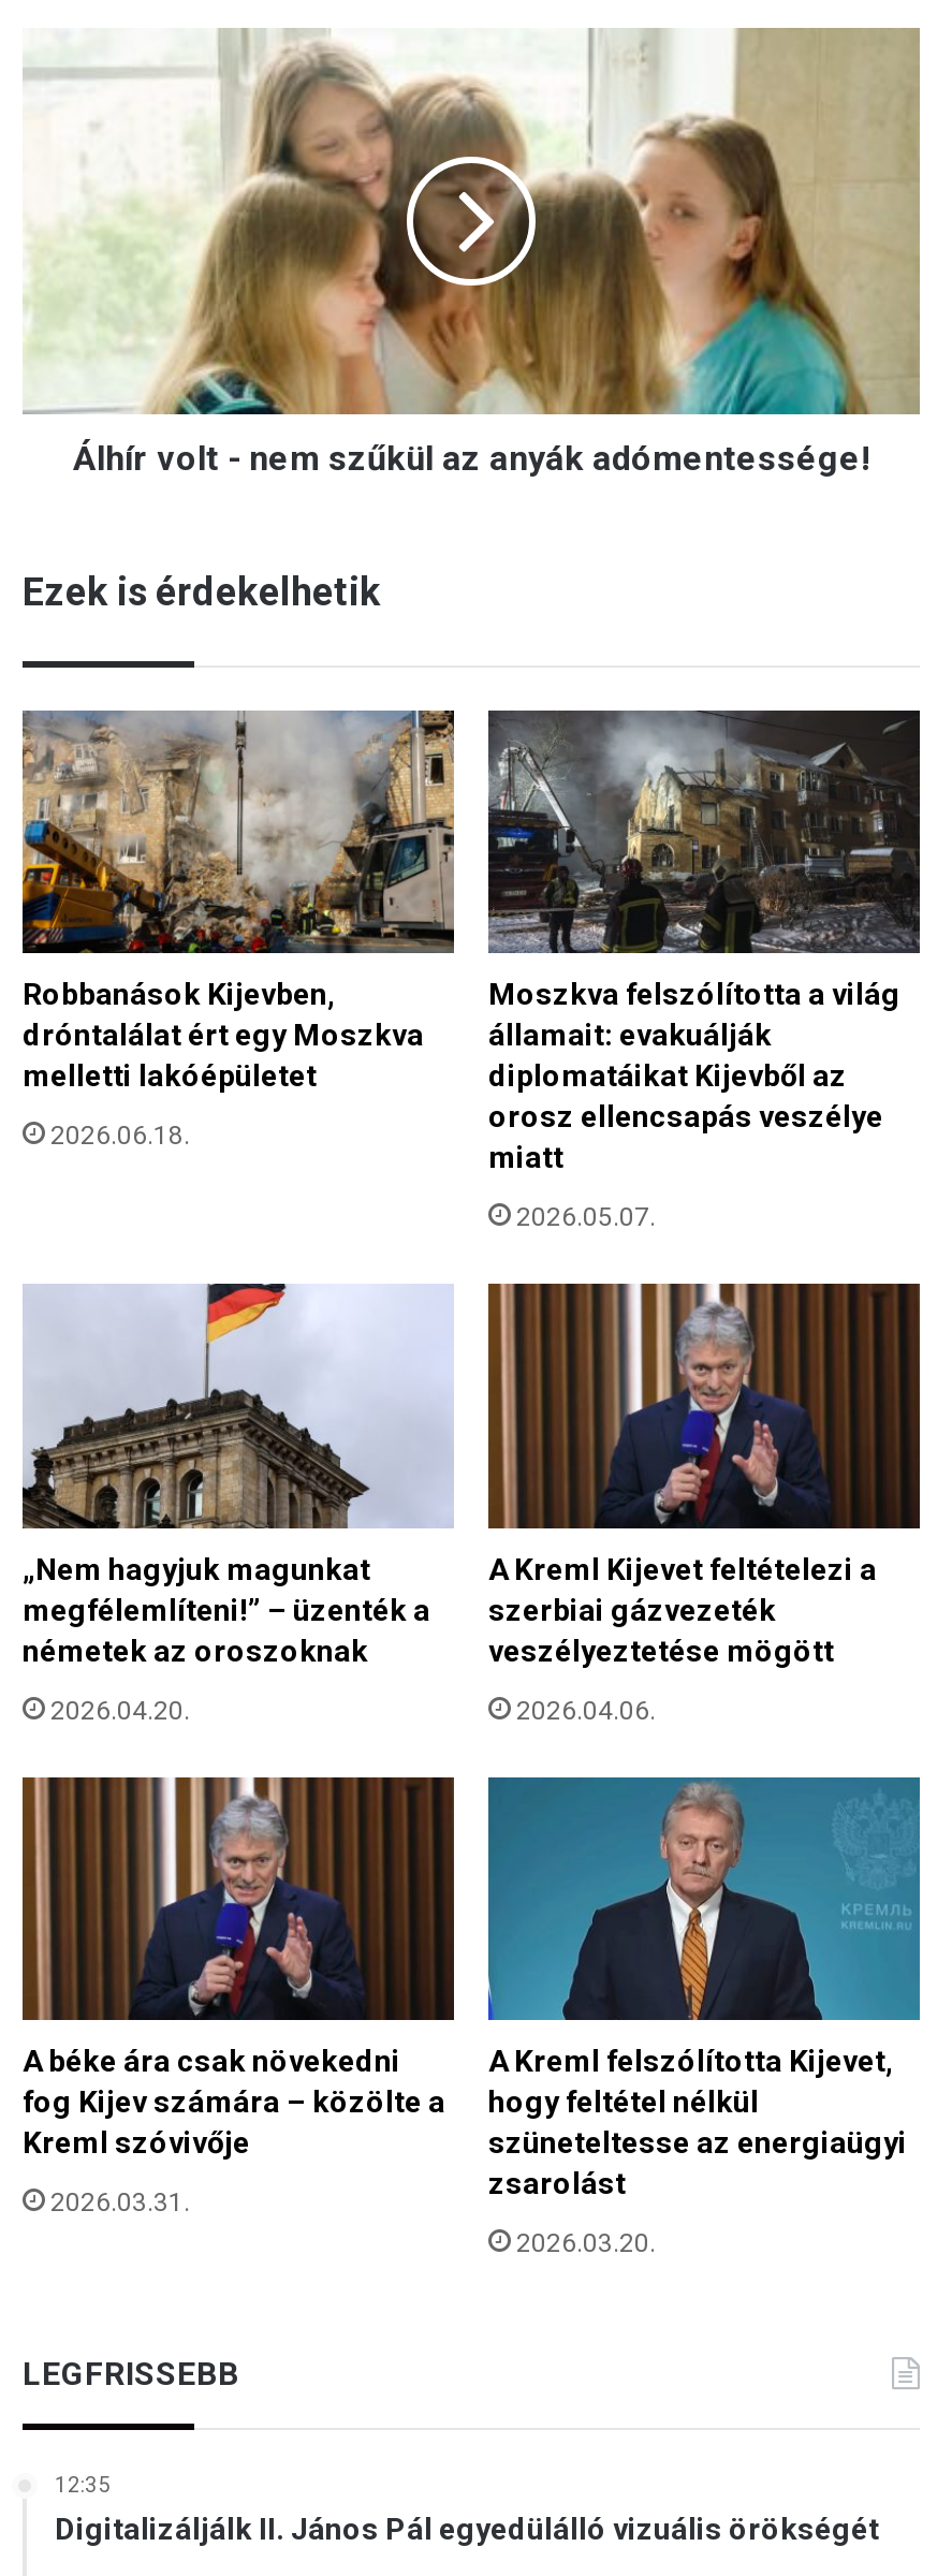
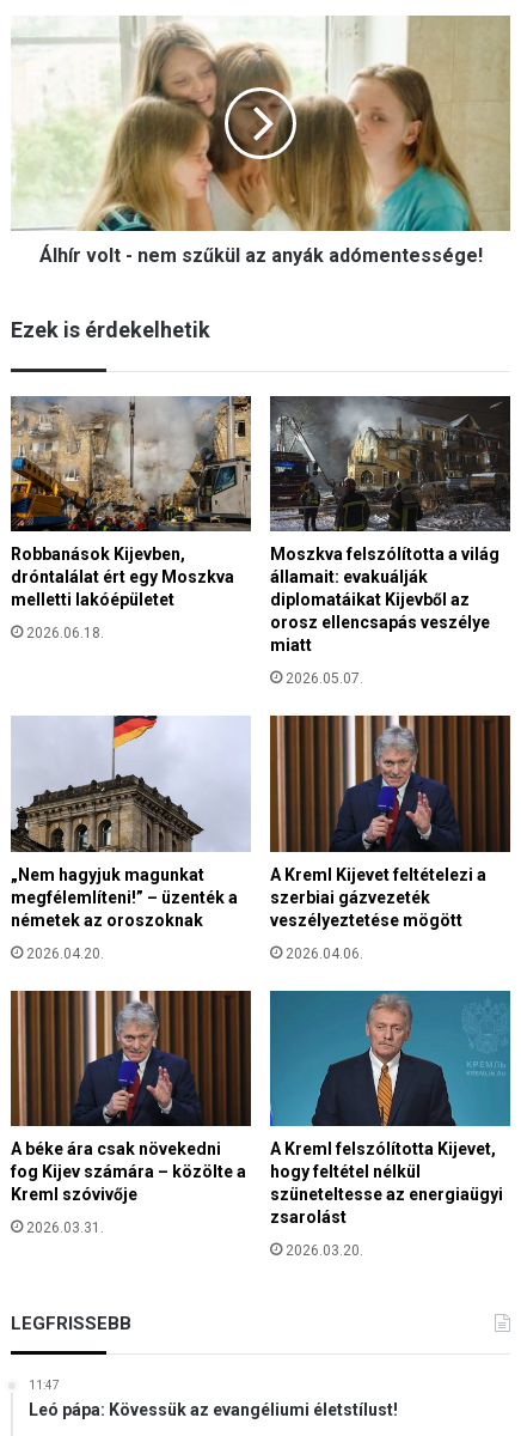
- 12:35
- Digitalizáljálk II. János Pál egyedülálló vizuális örökségét
+ 11:47
+ Leó pápa: Kövessük az evangéliumi életstílust!
